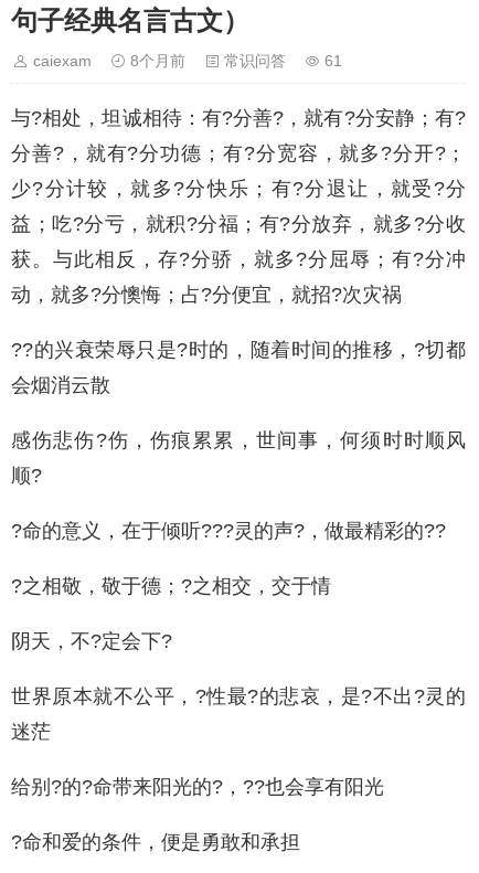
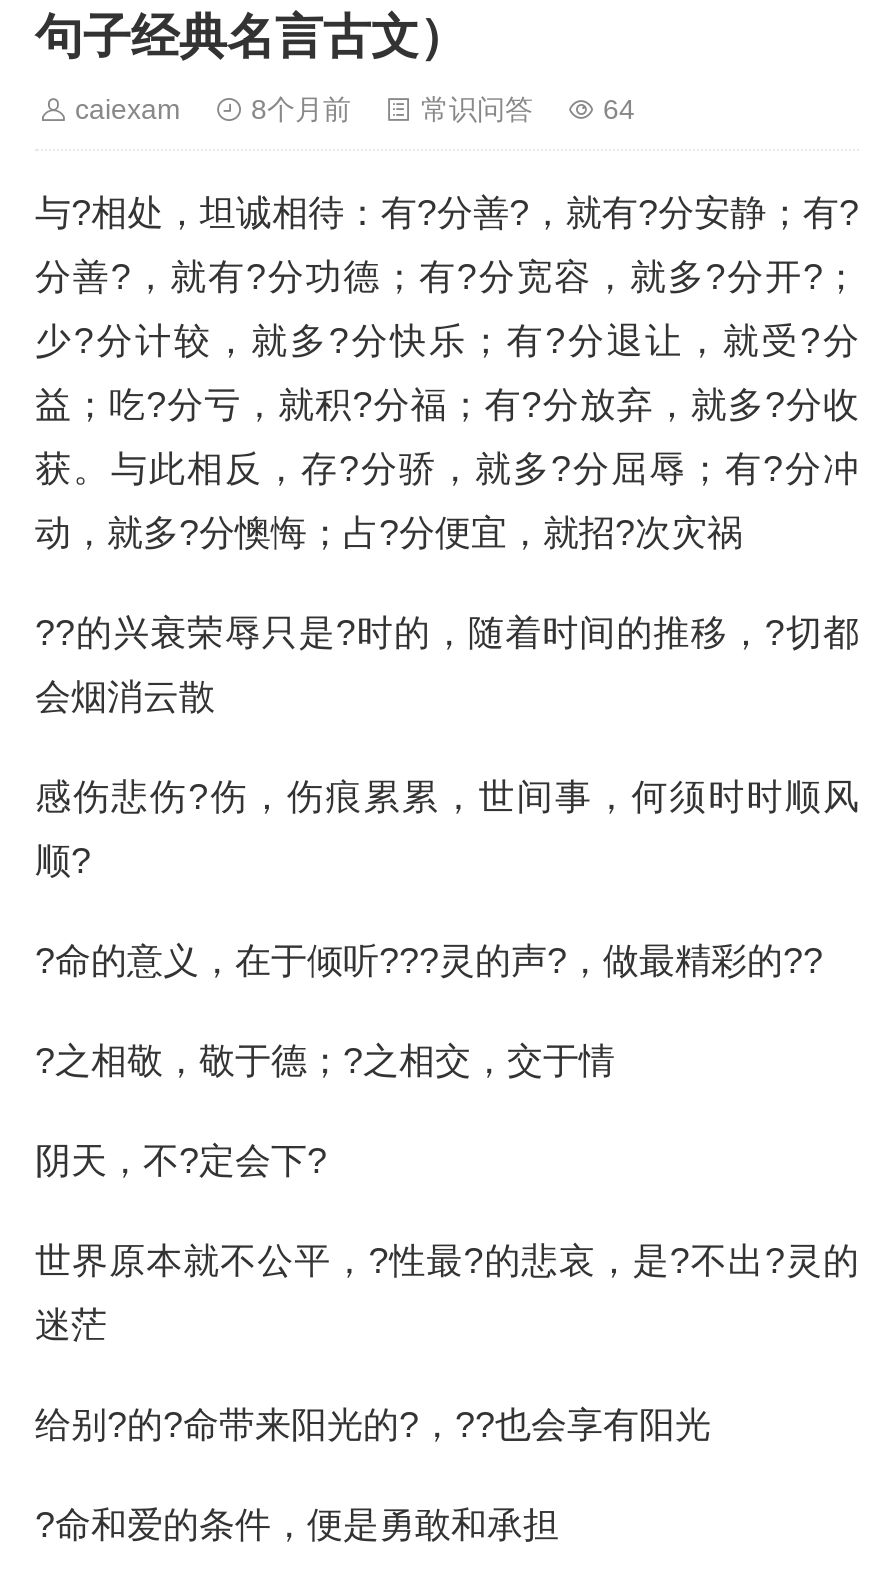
- 61
+ 64
